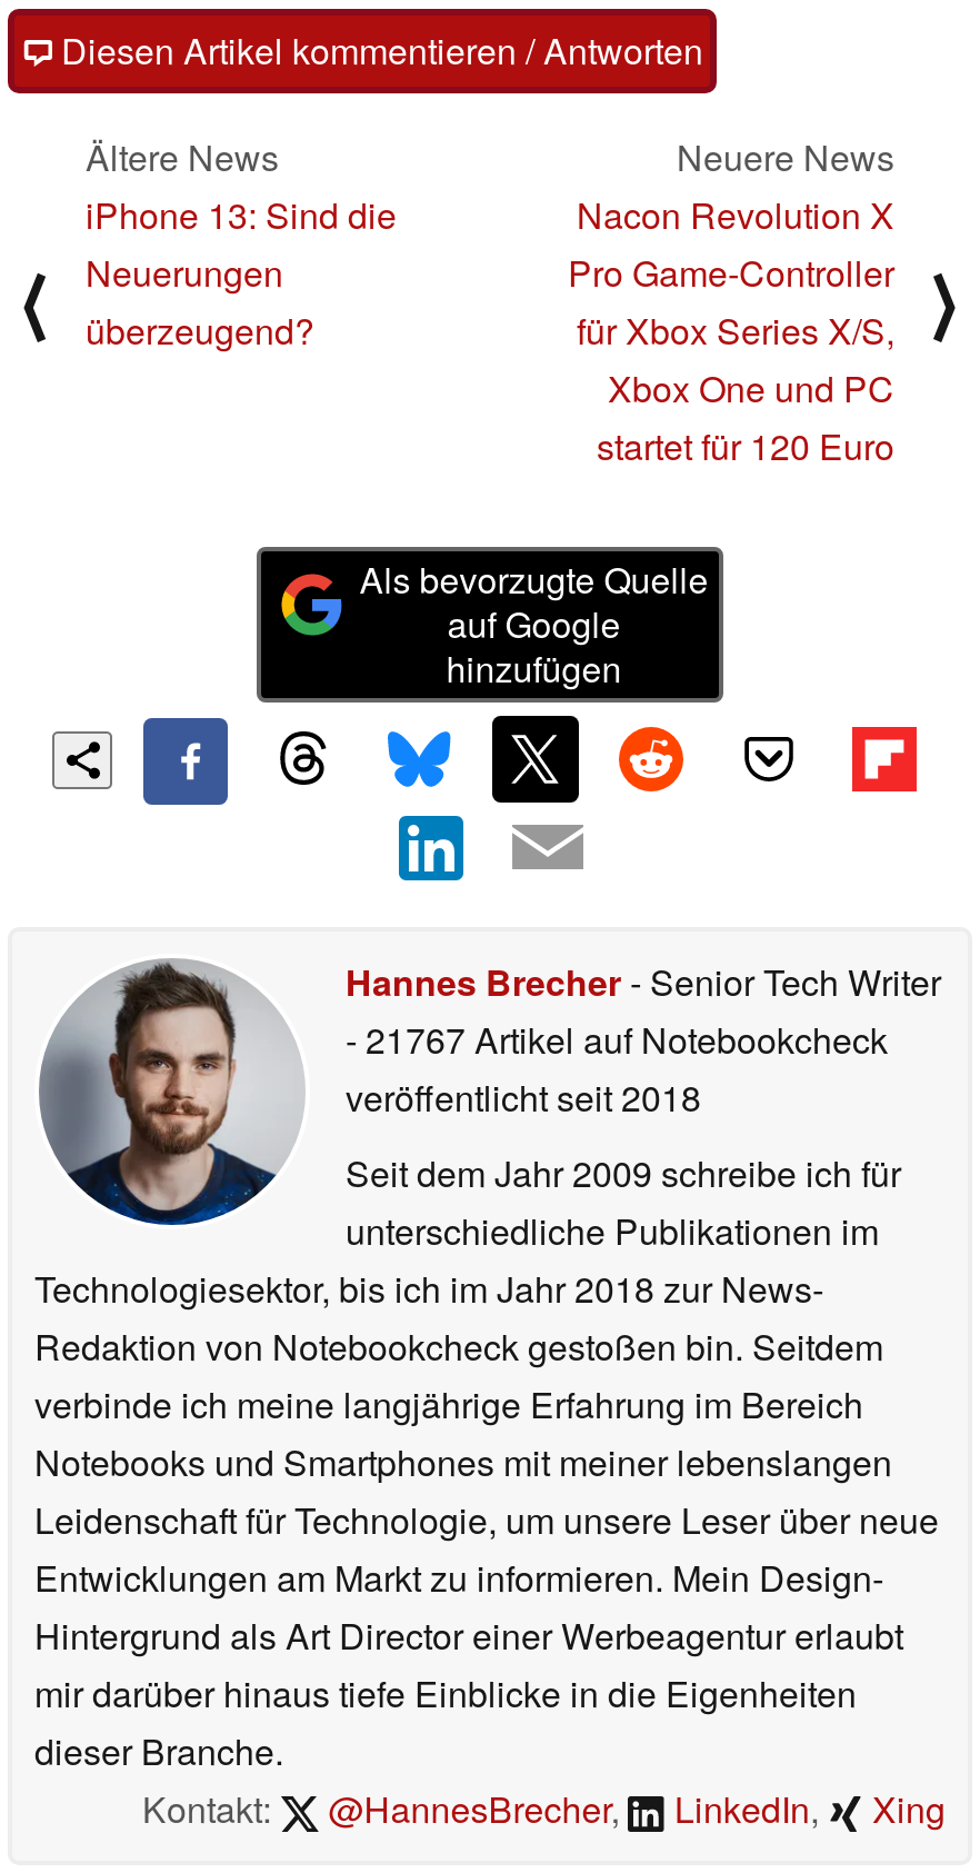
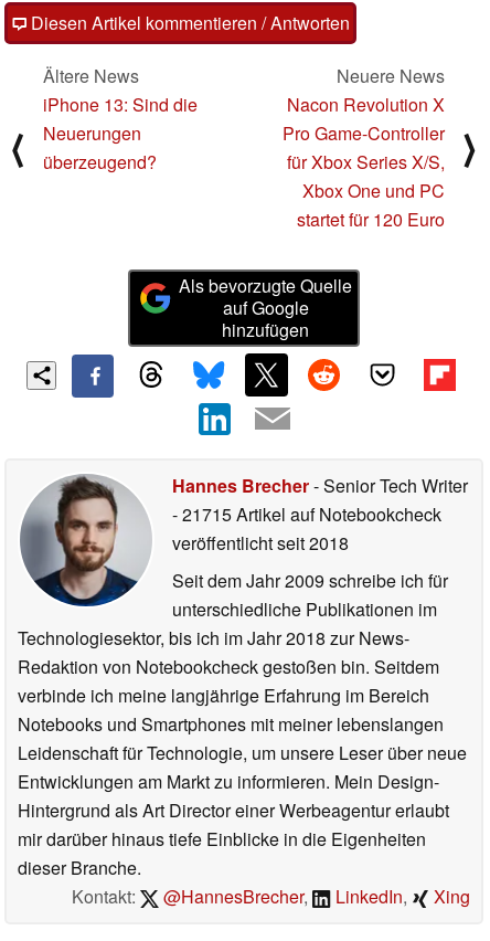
- - 21767 Artikel auf Notebookcheck
+ - 21715 Artikel auf Notebookcheck
